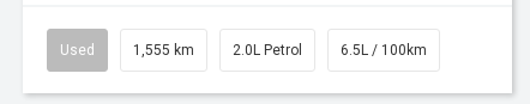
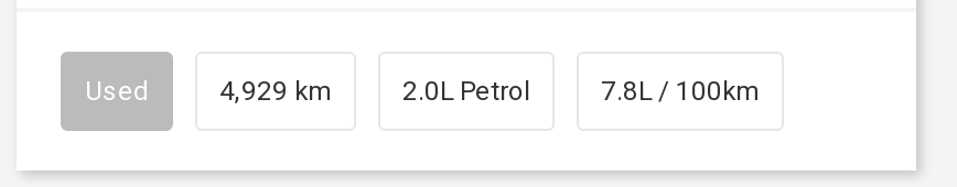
- 1,555 km
+ 4,929 km

- 6.5L / 100km
+ 7.8L / 100km
